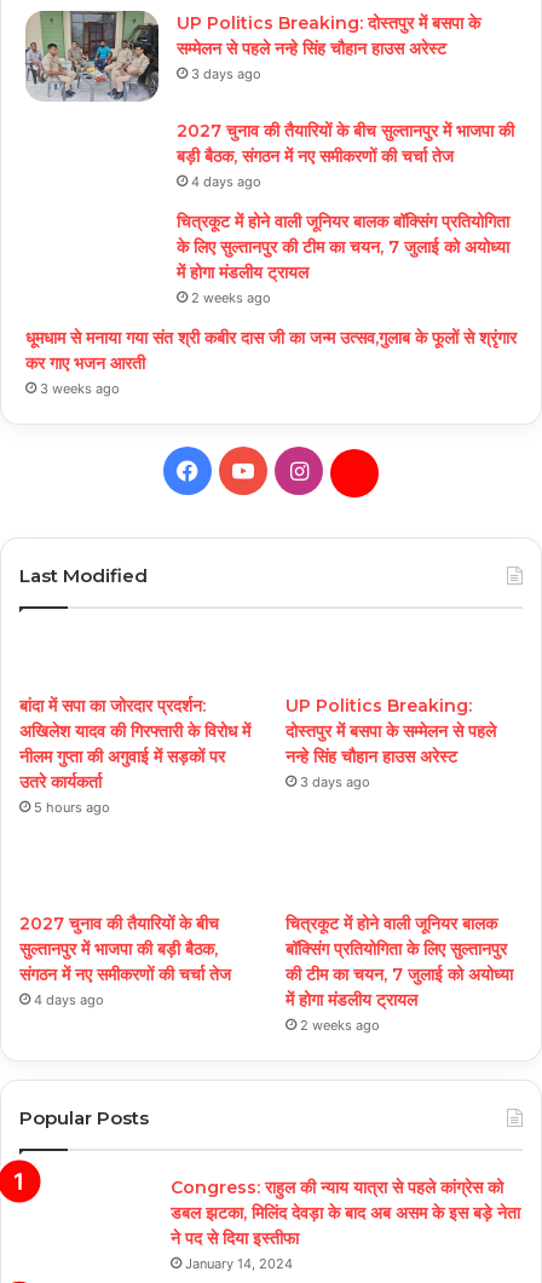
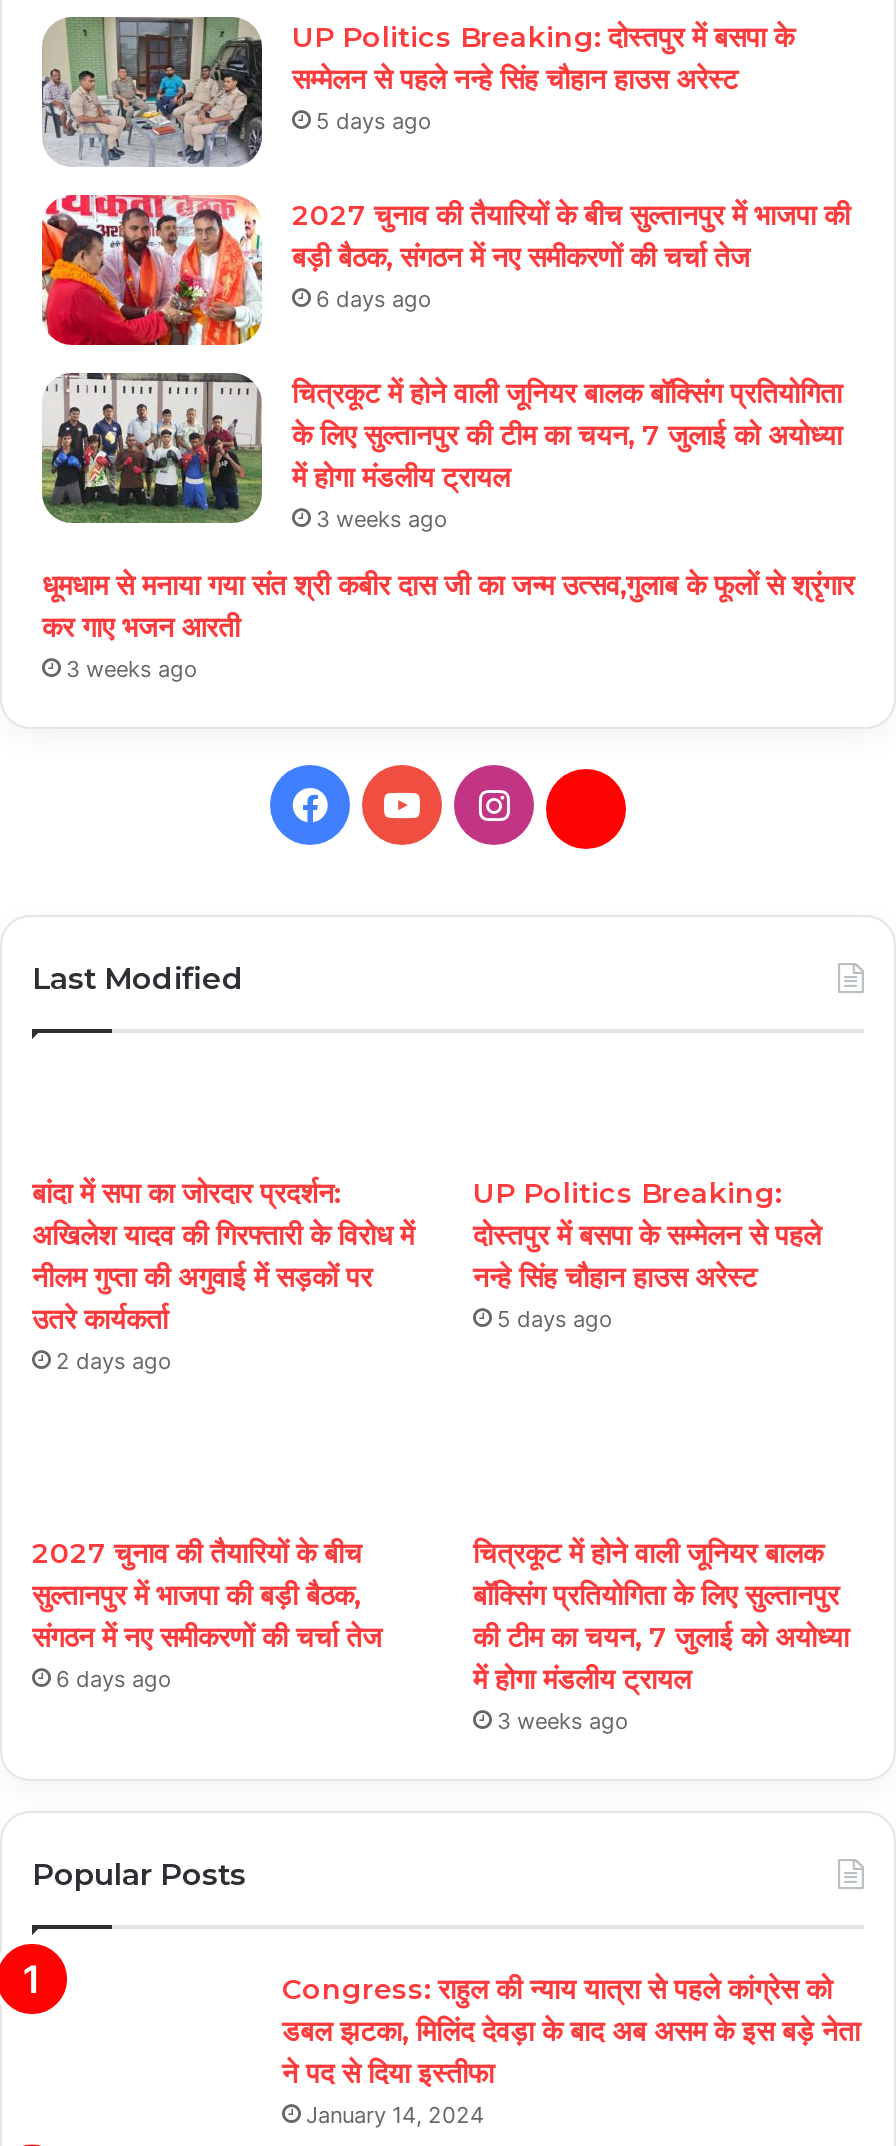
+ [image]

- 3 days ago
+ 5 days ago

+ [image]

- 4 days ago
+ 6 days ago

- 2 weeks ago
+ 3 weeks ago

- 3 days ago
+ 5 days ago

- 5 hours ago
+ 2 days ago

- 4 days ago
+ 6 days ago

- 2 weeks ago
+ 3 weeks ago
